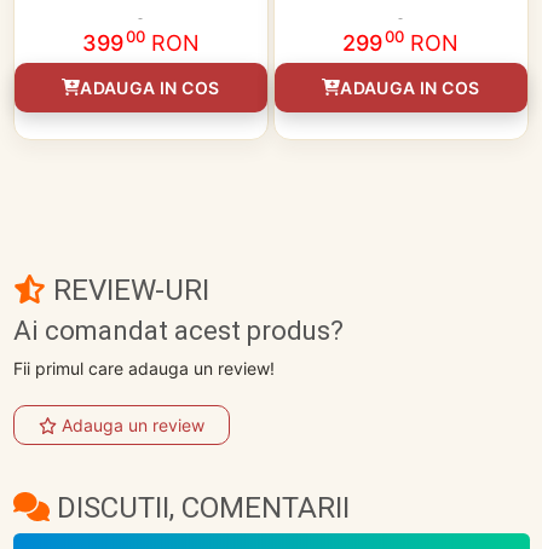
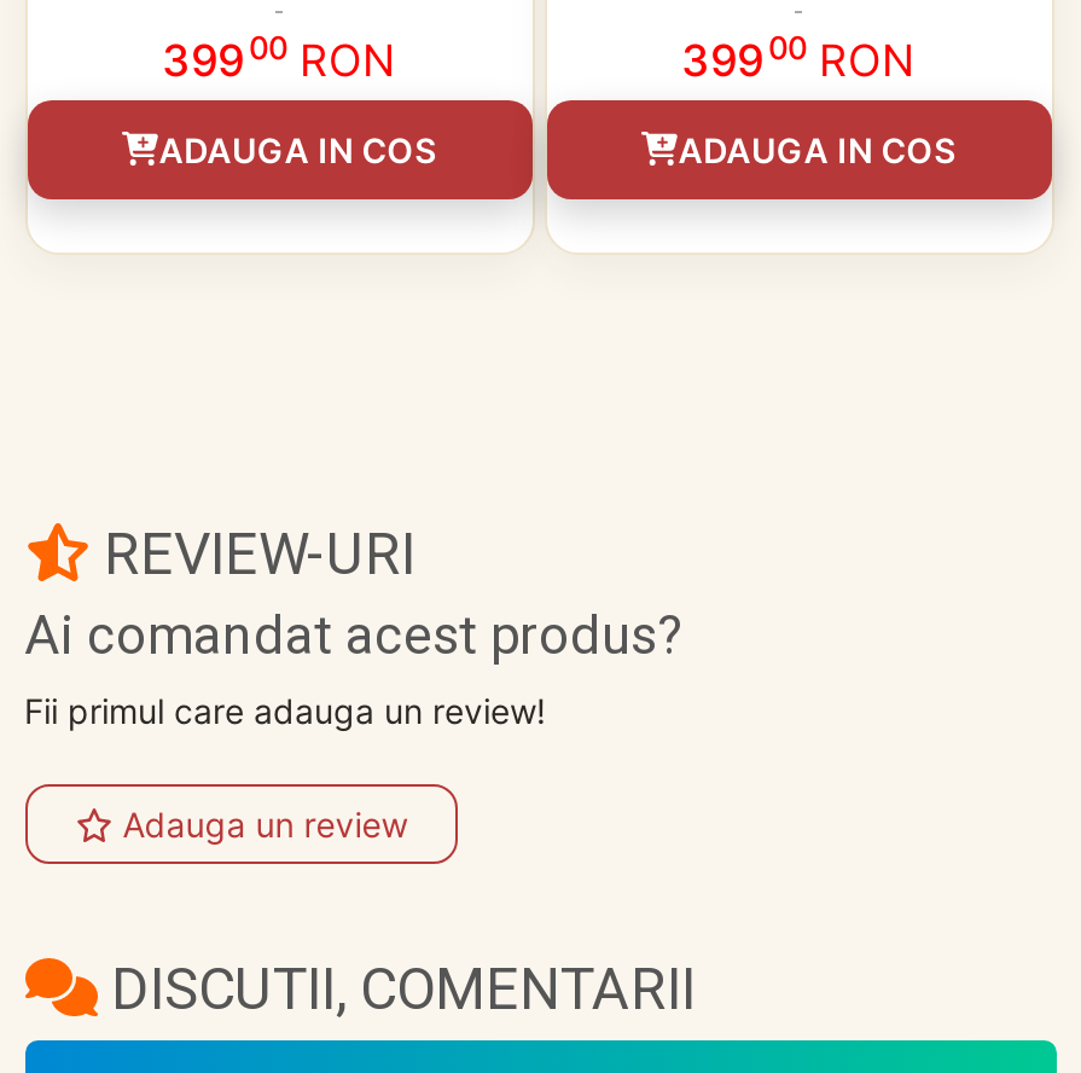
- 299 00 RON
+ 399 00 RON
